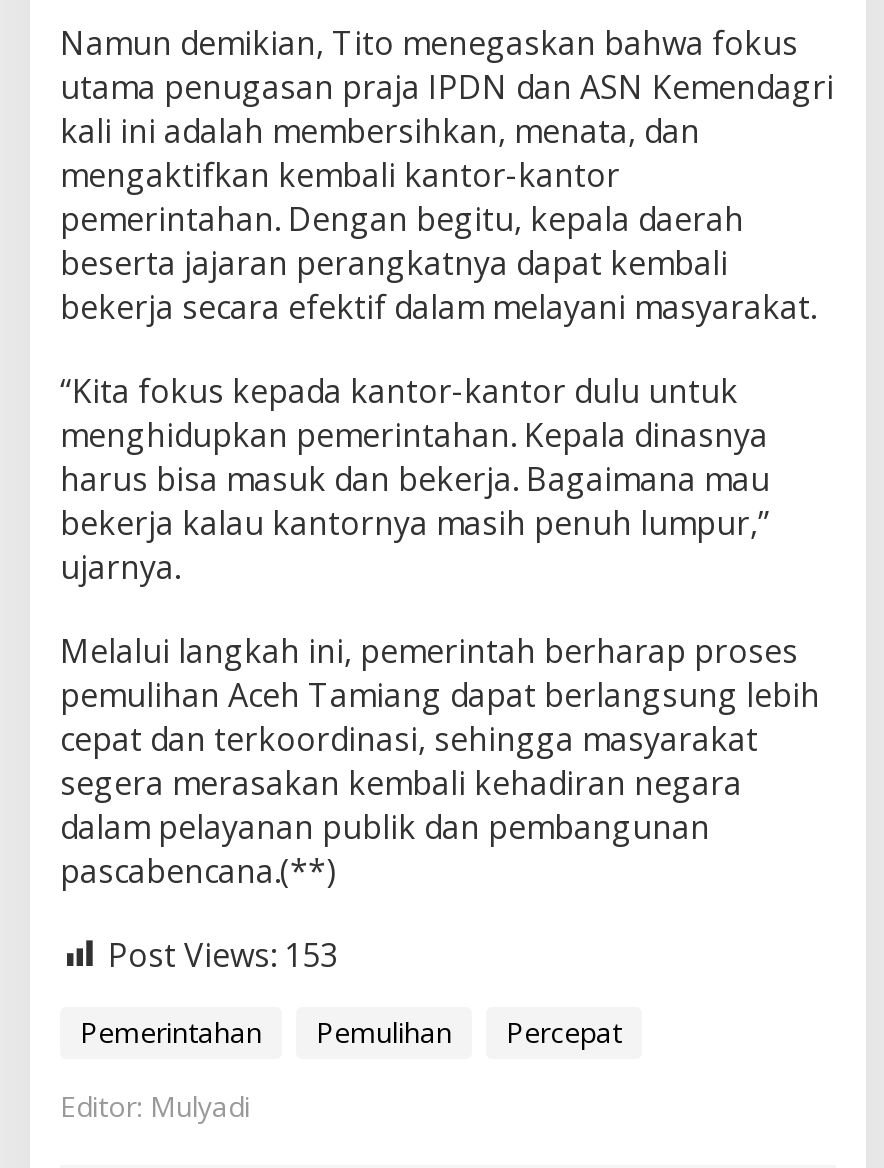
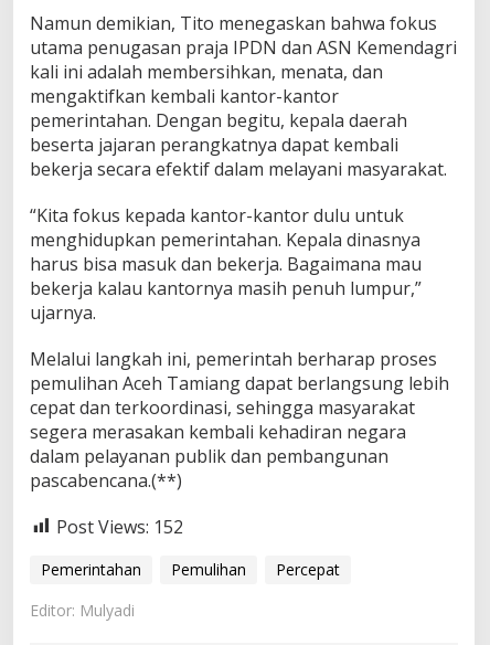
- Post Views: 153
+ Post Views: 152
